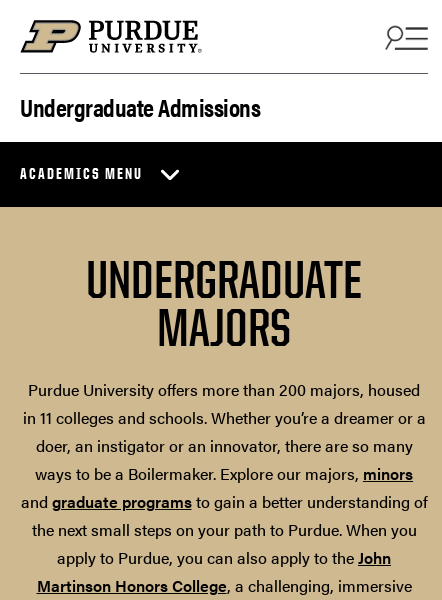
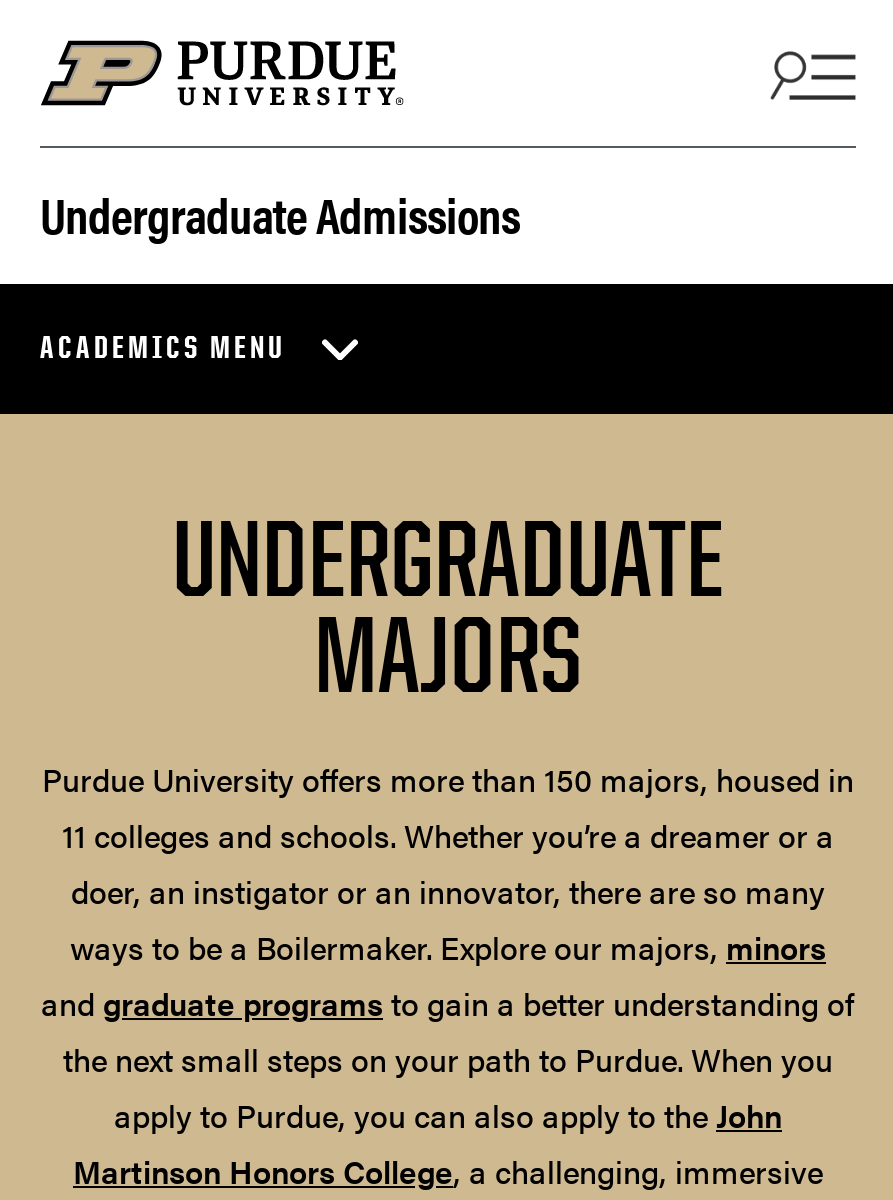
- Purdue University offers more than 200 majors, housed
- in 11 colleges and schools. Whether you’re a dreamer or a
+ Purdue University offers more than 150 majors, housed in
+ 11 colleges and schools. Whether you’re a dreamer or a
